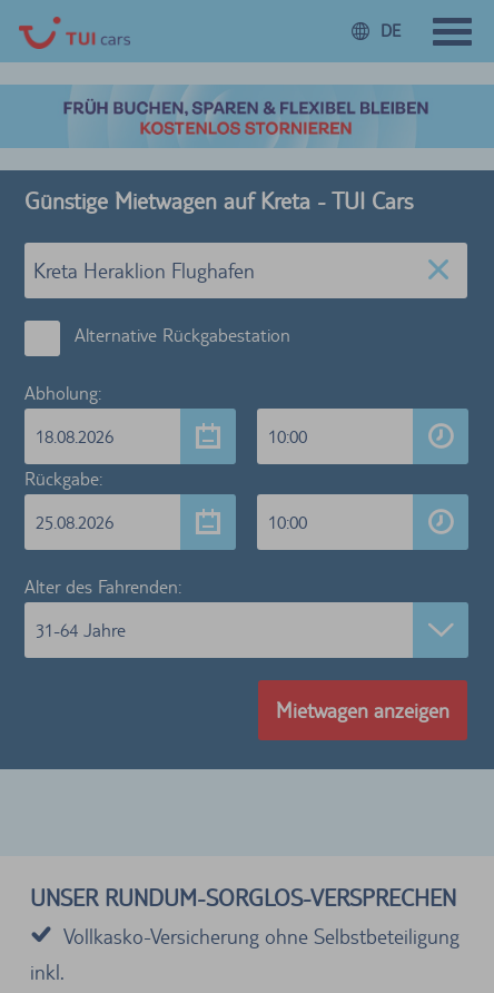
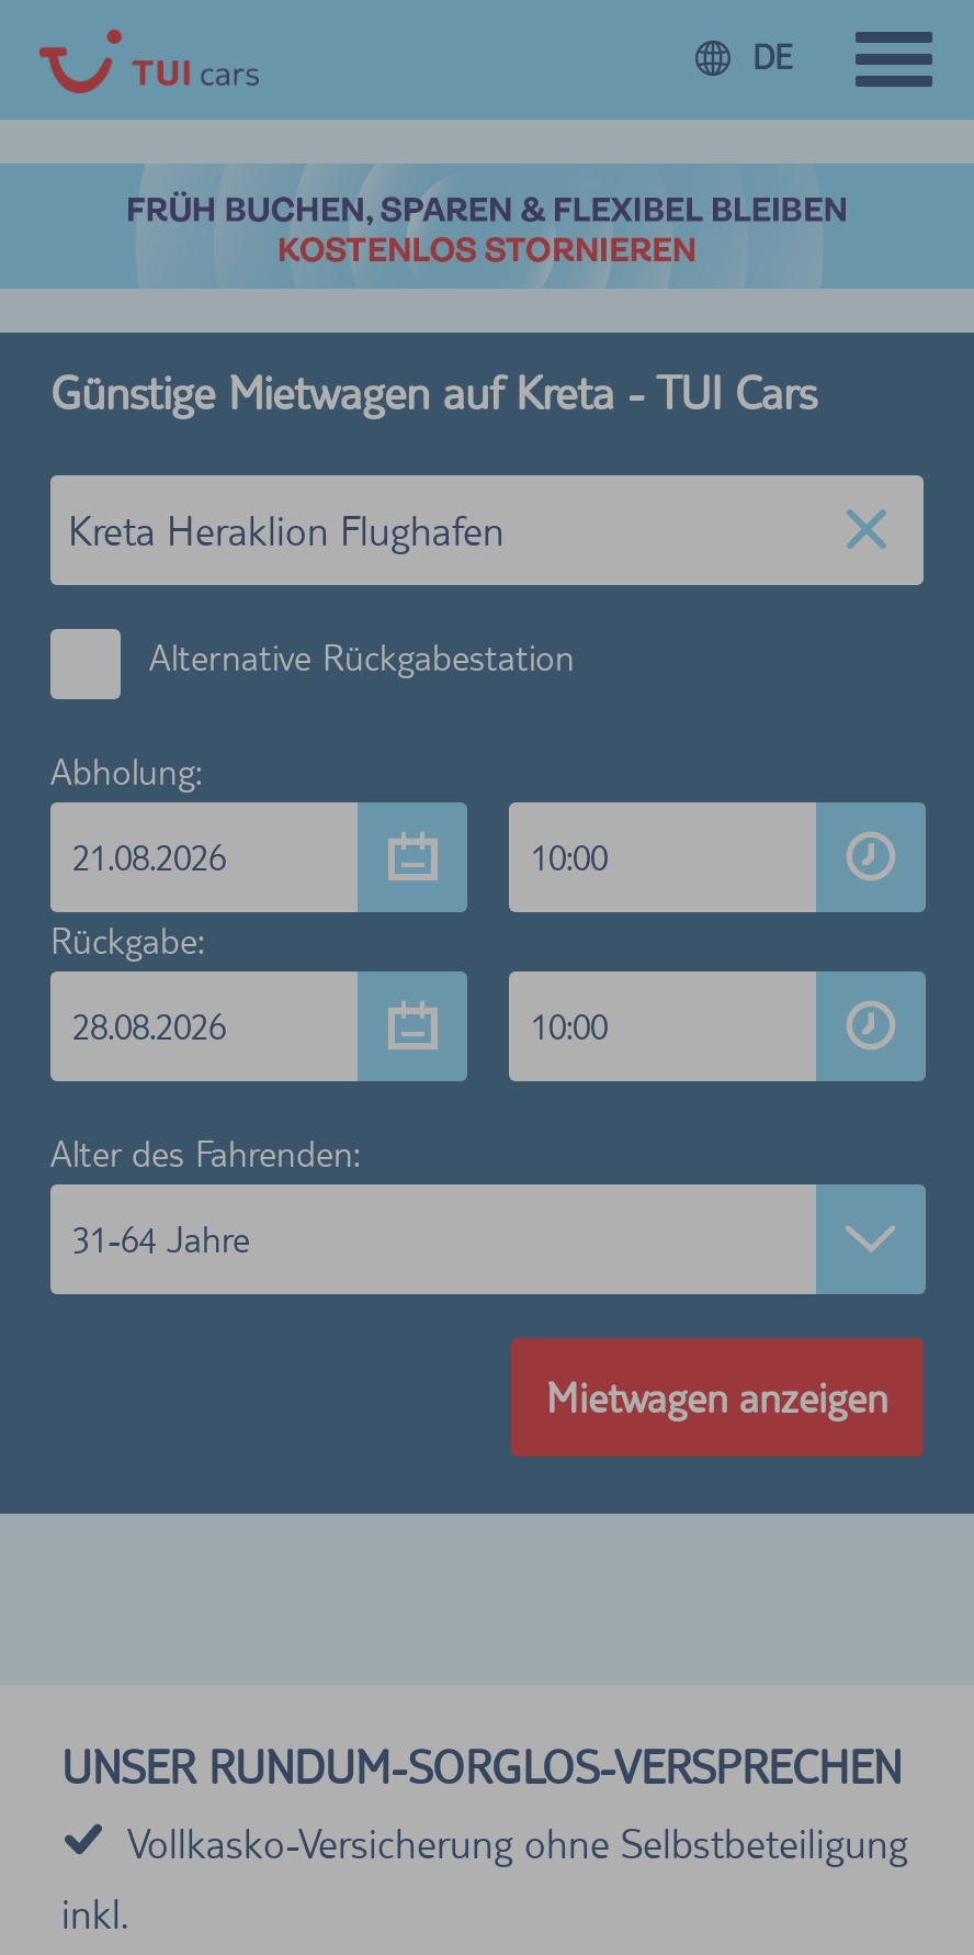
- 18.08.2026
+ 21.08.2026

- 25.08.2026
+ 28.08.2026
